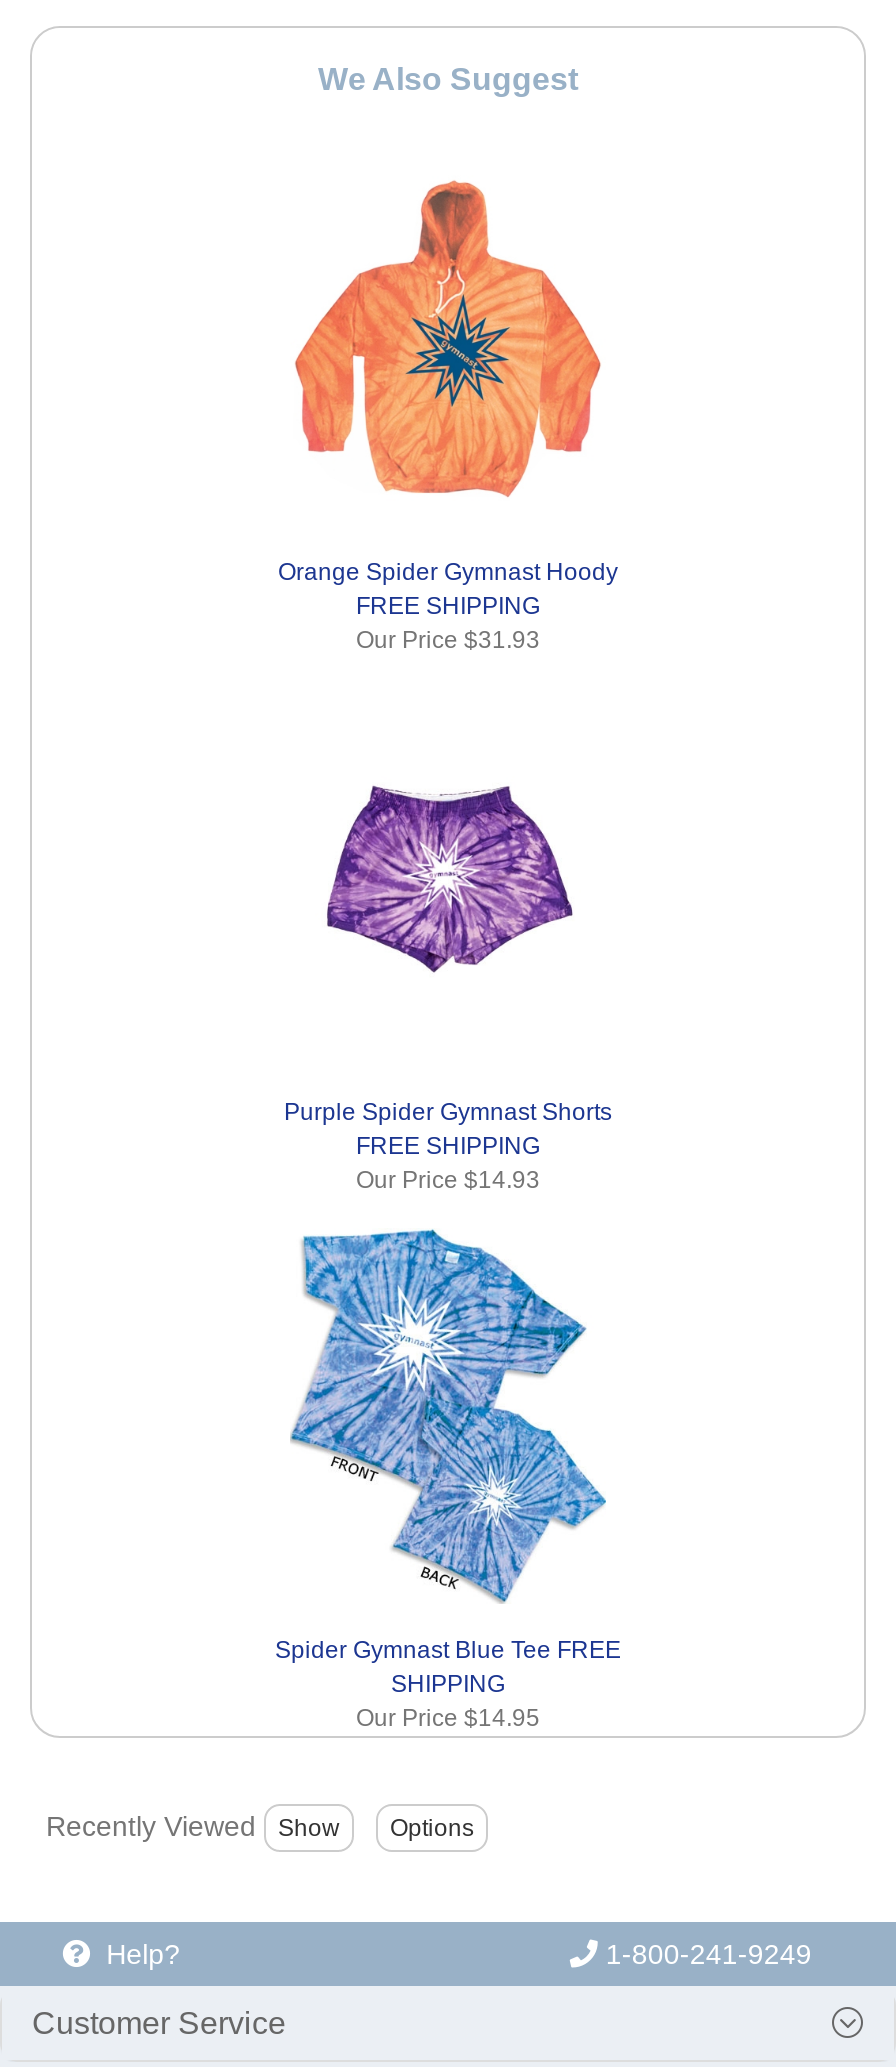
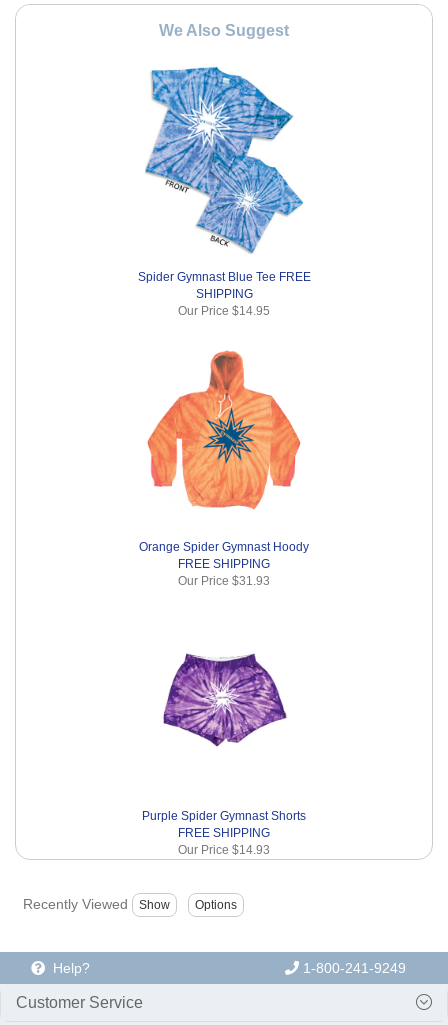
moved down: [image] | Orange Spider Gymnast Hoody | FREE SHIPPING | Our Price $31.93 | Purple Spider Gymnast Shorts | FREE SHIPPING | Our Price $14.93

moved up: [image] | Spider Gymnast Blue Tee FREE | SHIPPING | Our Price $14.95
